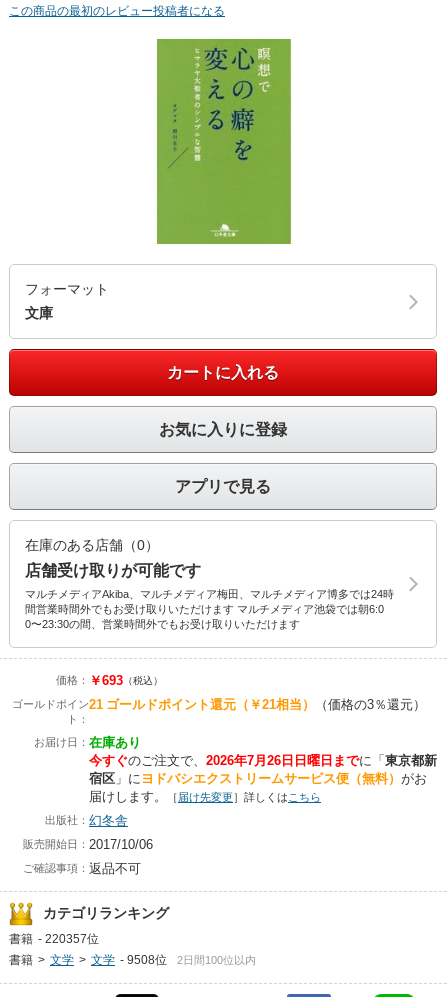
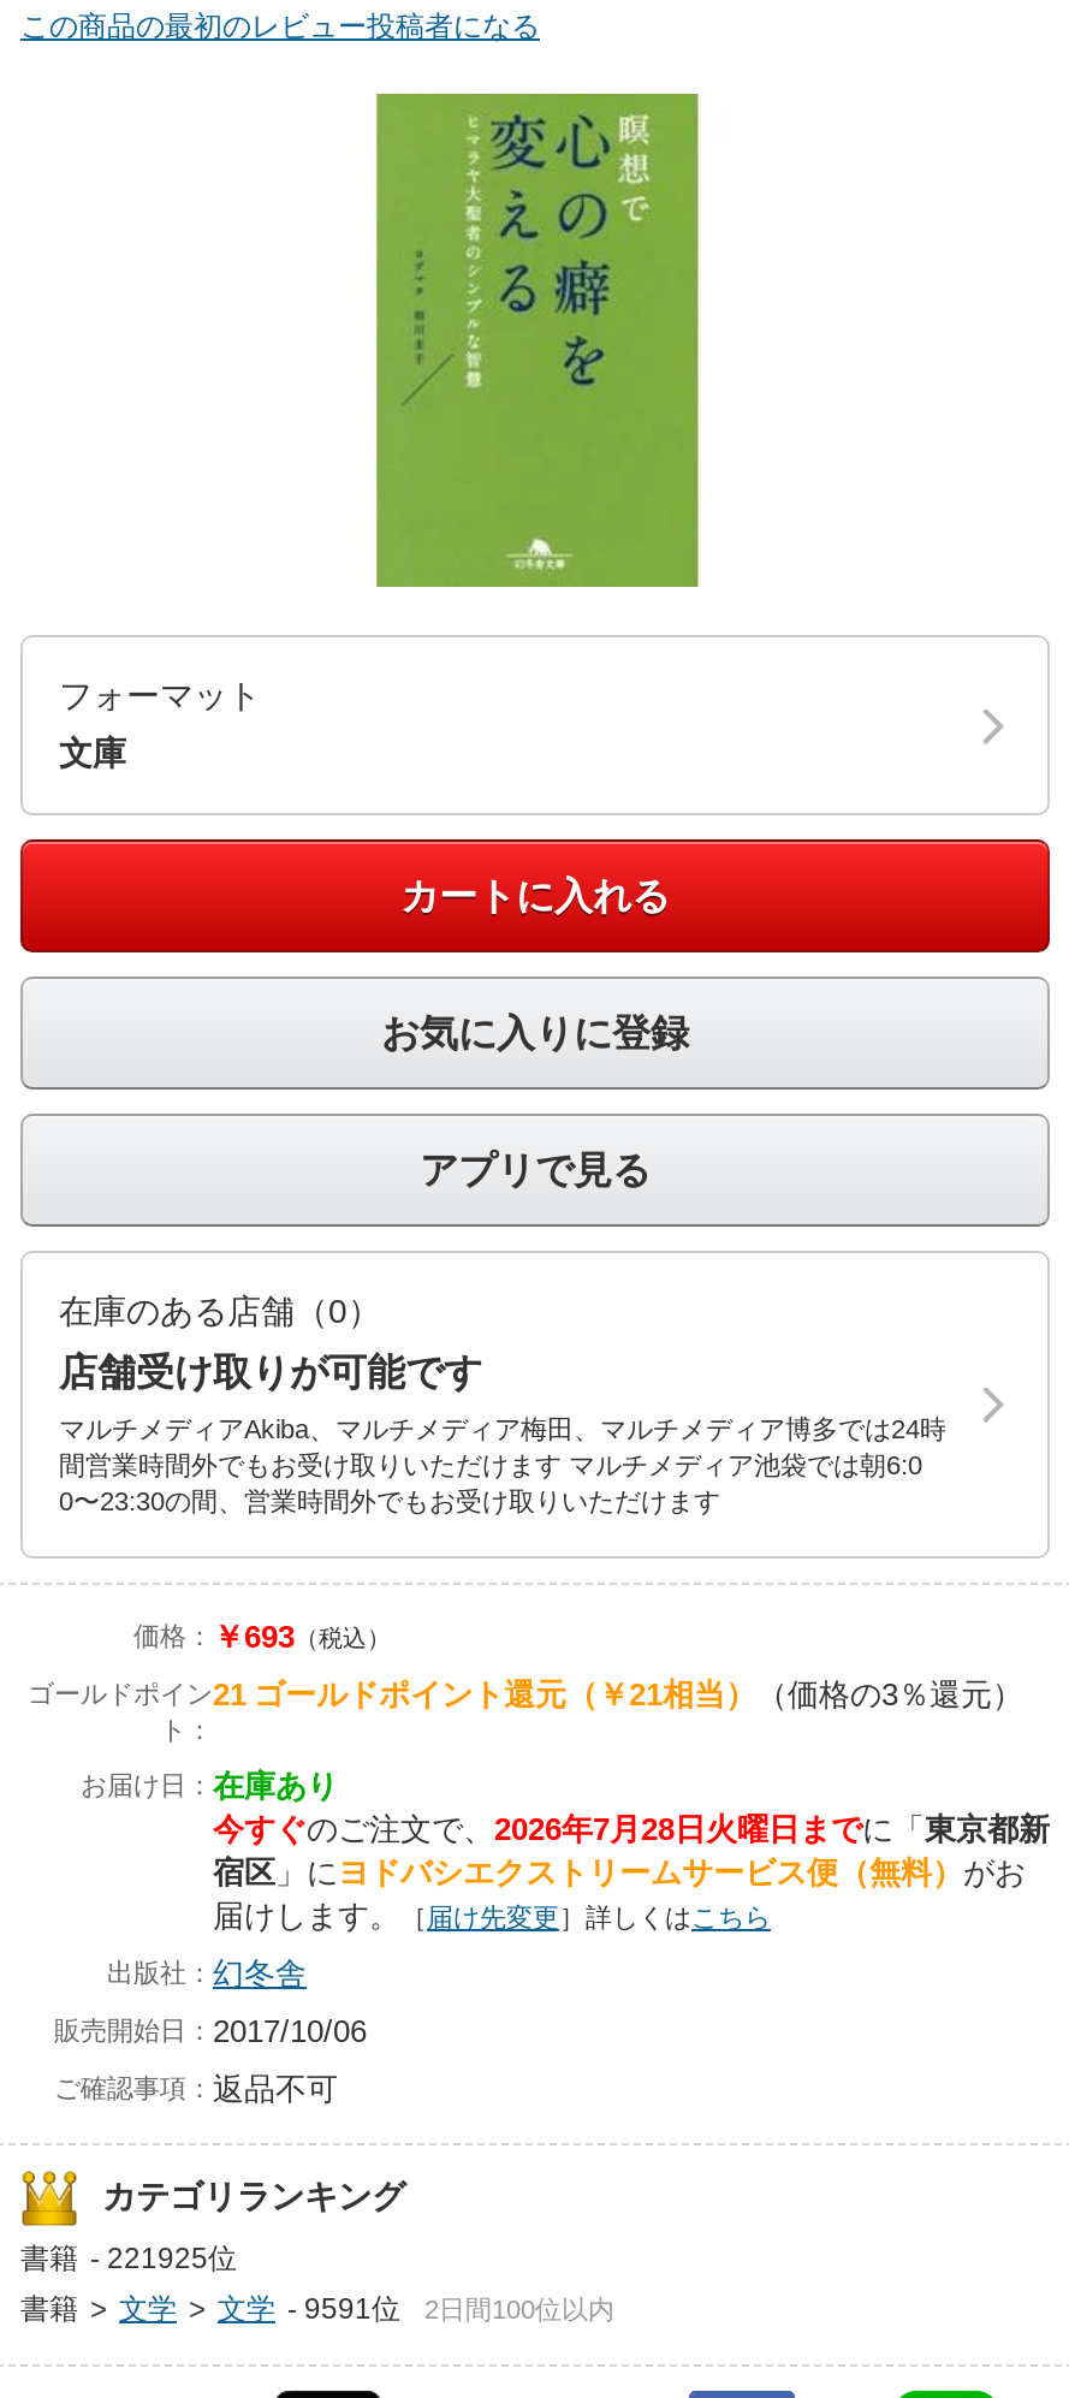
- 今すぐのご注文で、2026年7月26日日曜日までに「東京都新
+ 今すぐのご注文で、2026年7月28日火曜日までに「東京都新

- 書籍 - 220357位
+ 書籍 - 221925位

- 書籍 > 文学 > 文学 - 9508位
+ 書籍 > 文学 > 文学 - 9591位
